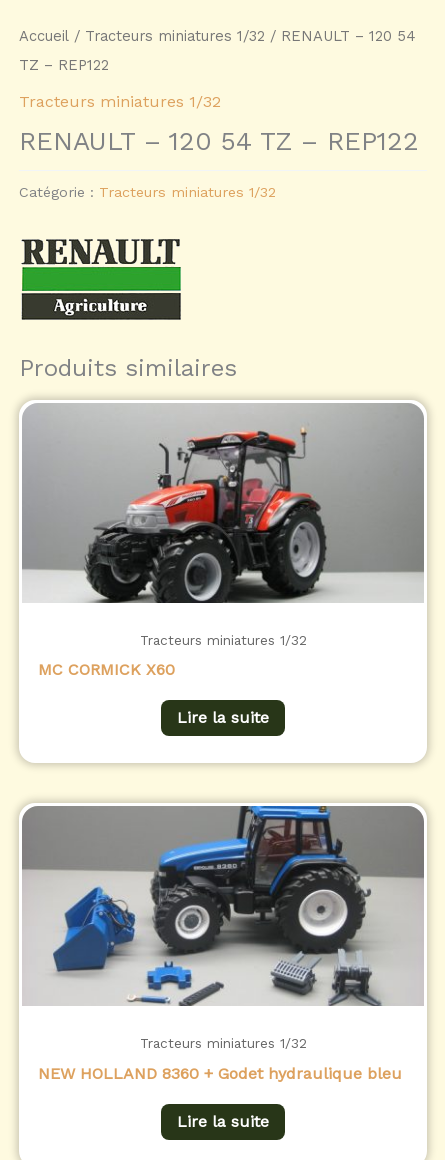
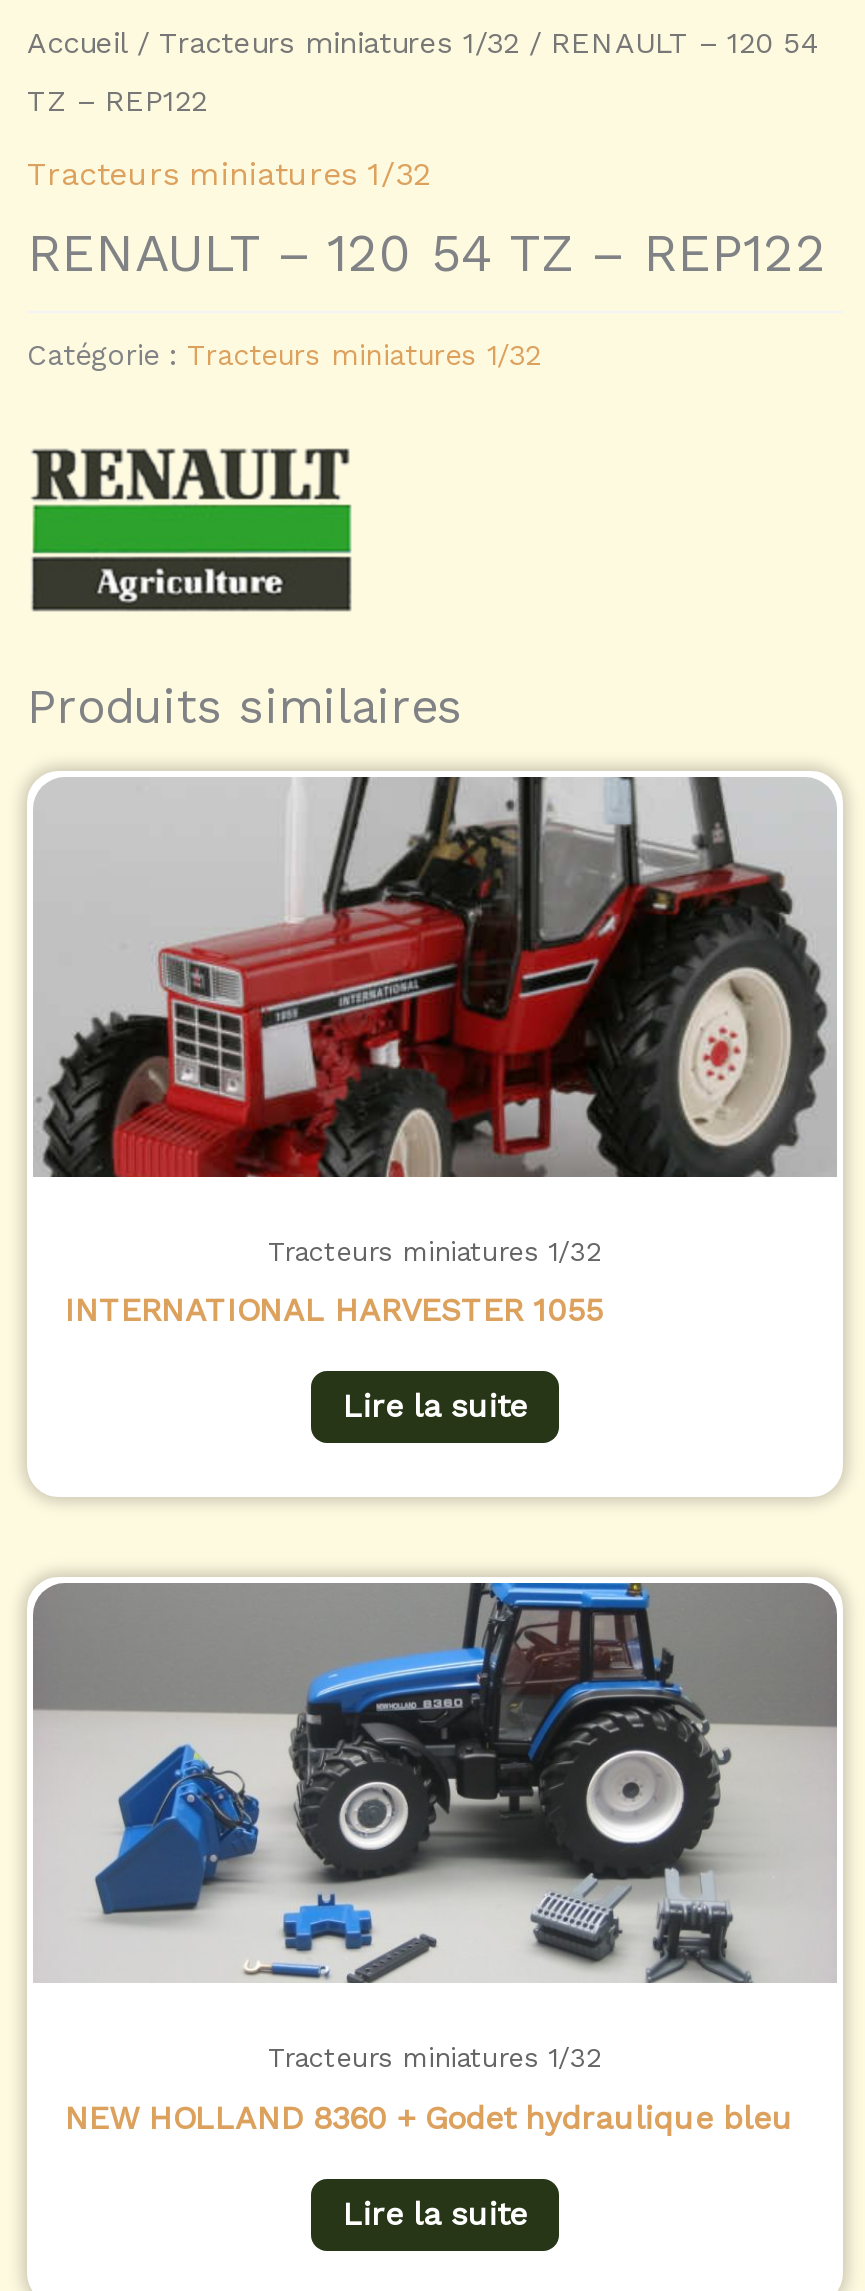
- [image]
+ [image]

- MC CORMICK X60
+ INTERNATIONAL HARVESTER 1055
